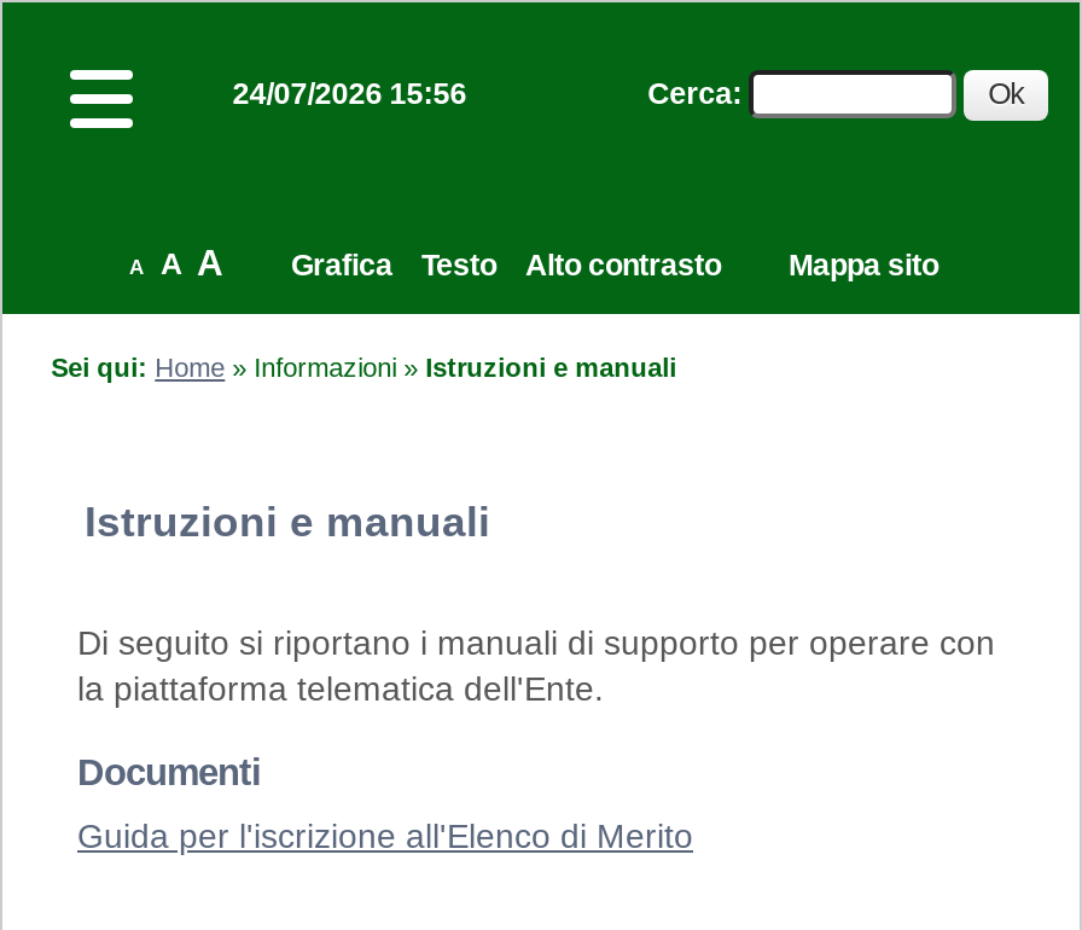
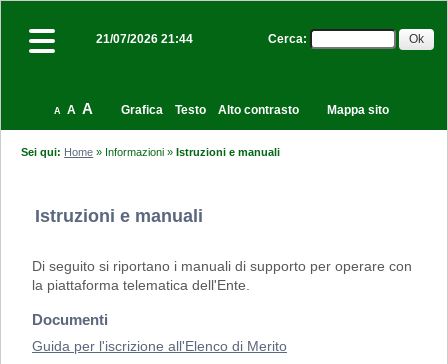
- 24/07/2026 15:56
+ 21/07/2026 21:44
